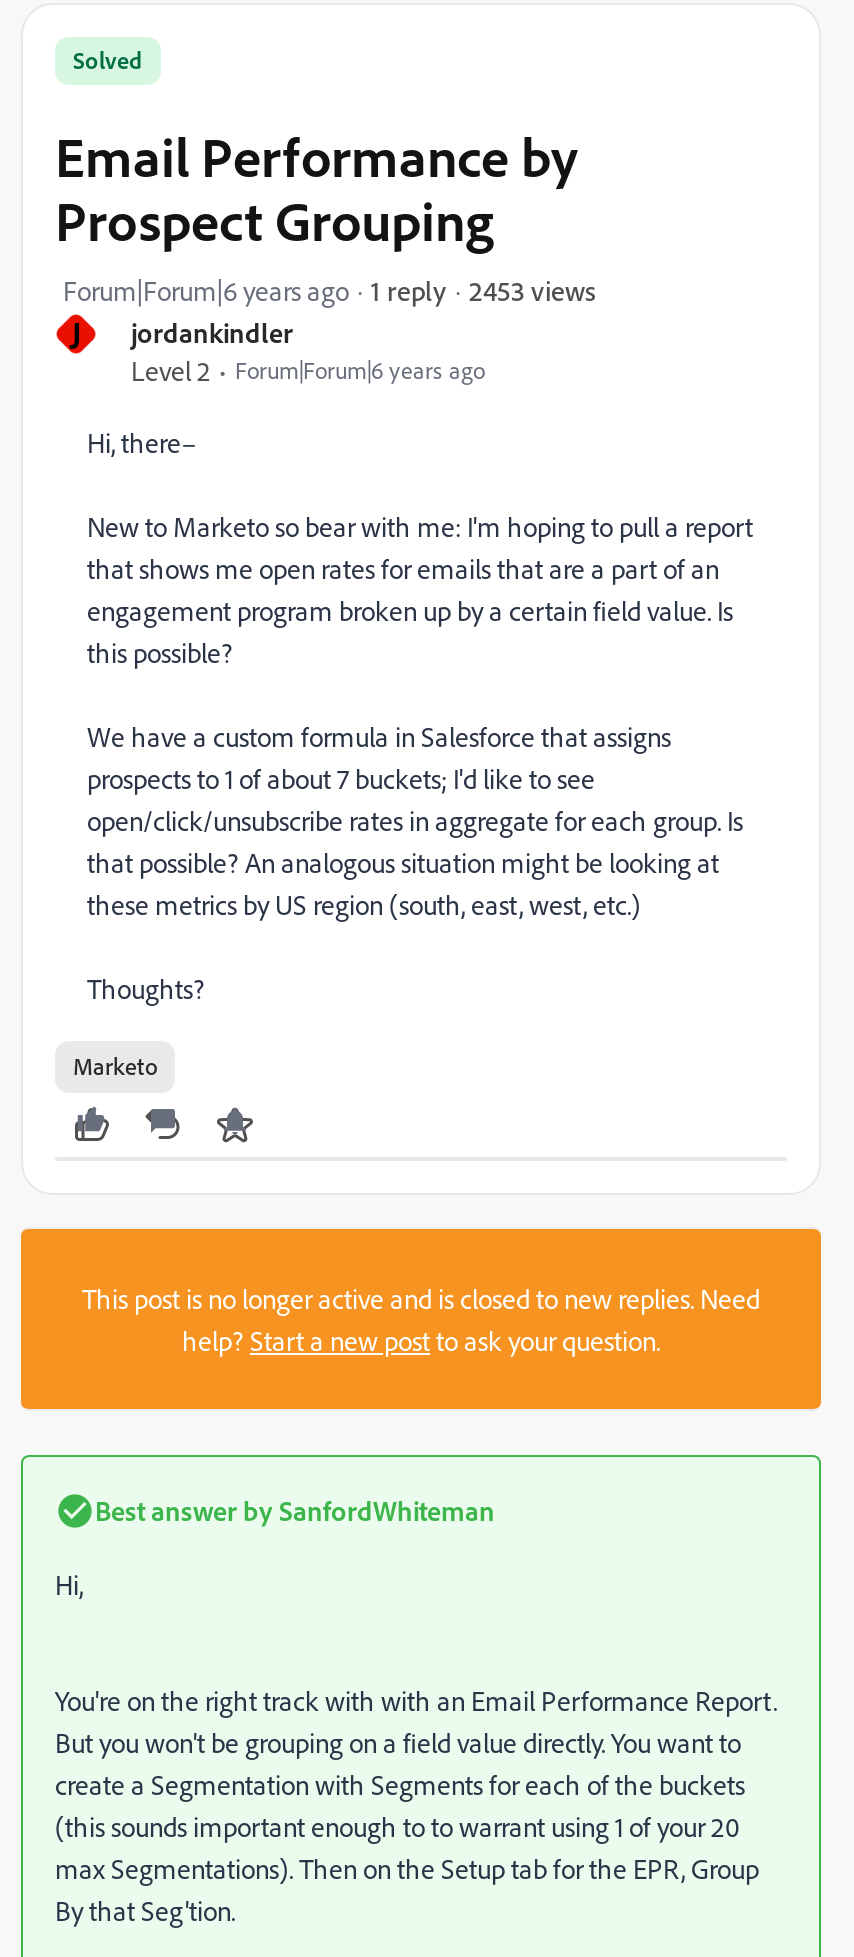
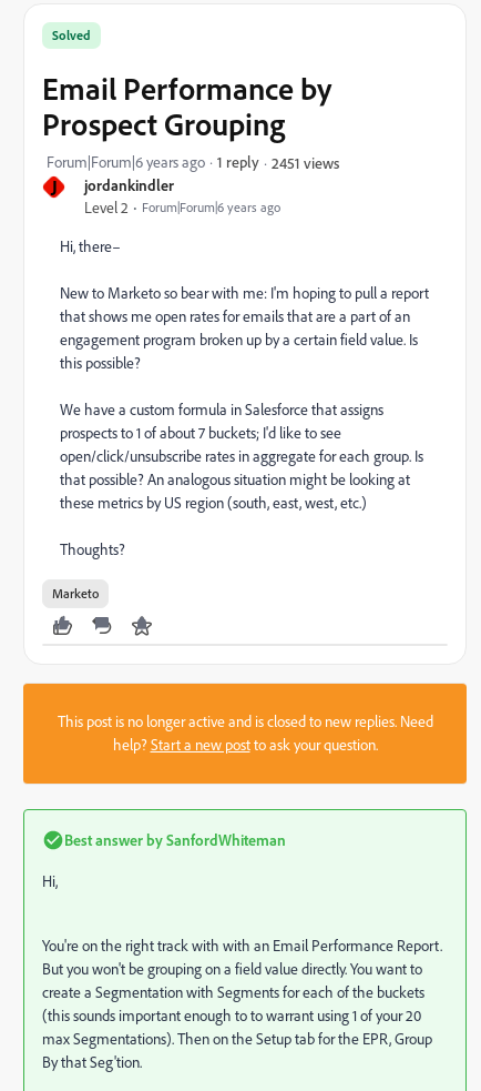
- 2453 views
+ 2451 views
